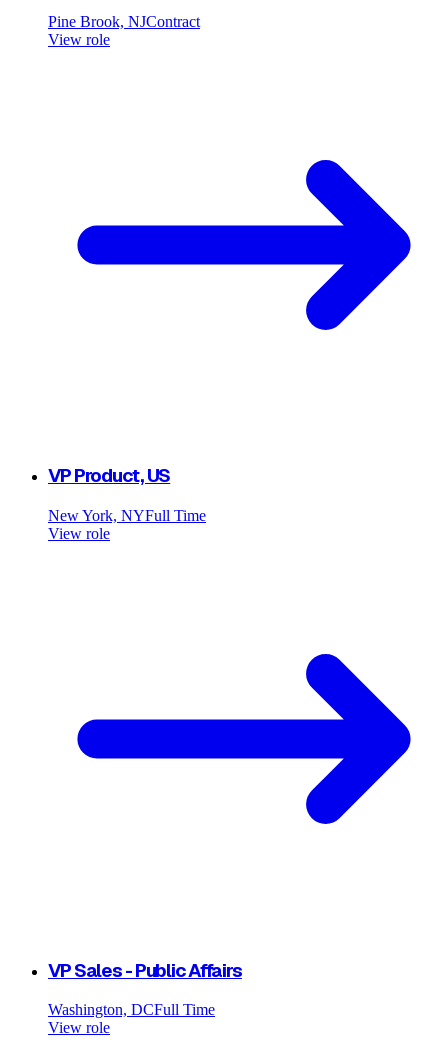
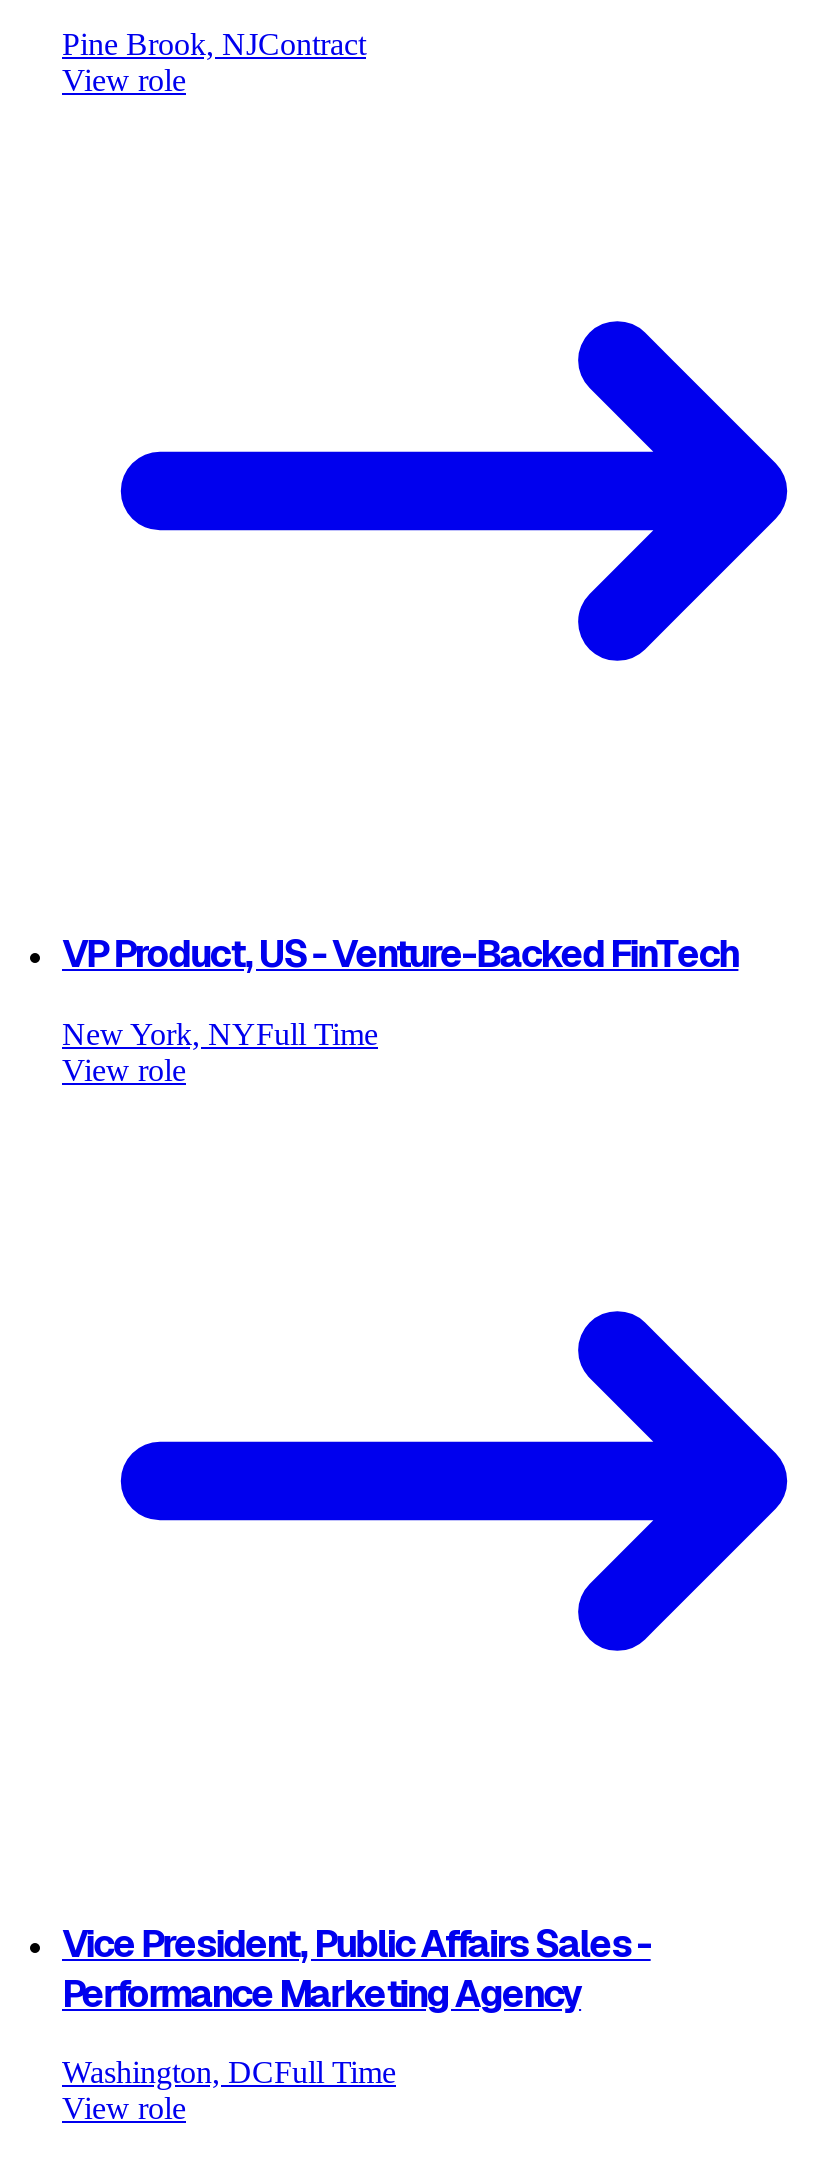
- VP Product, US
+ VP Product, US - Venture-Backed FinTech

- VP Sales - Public Affairs
+ Vice President, Public Affairs Sales -
+ Performance Marketing Agency
